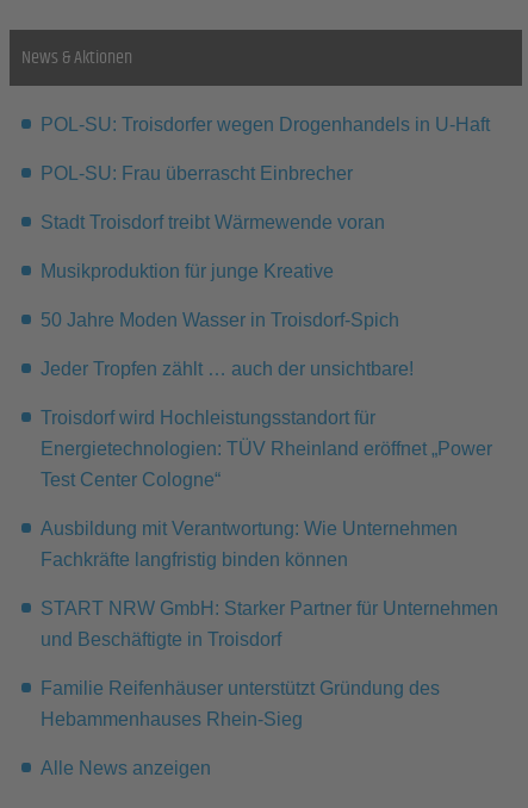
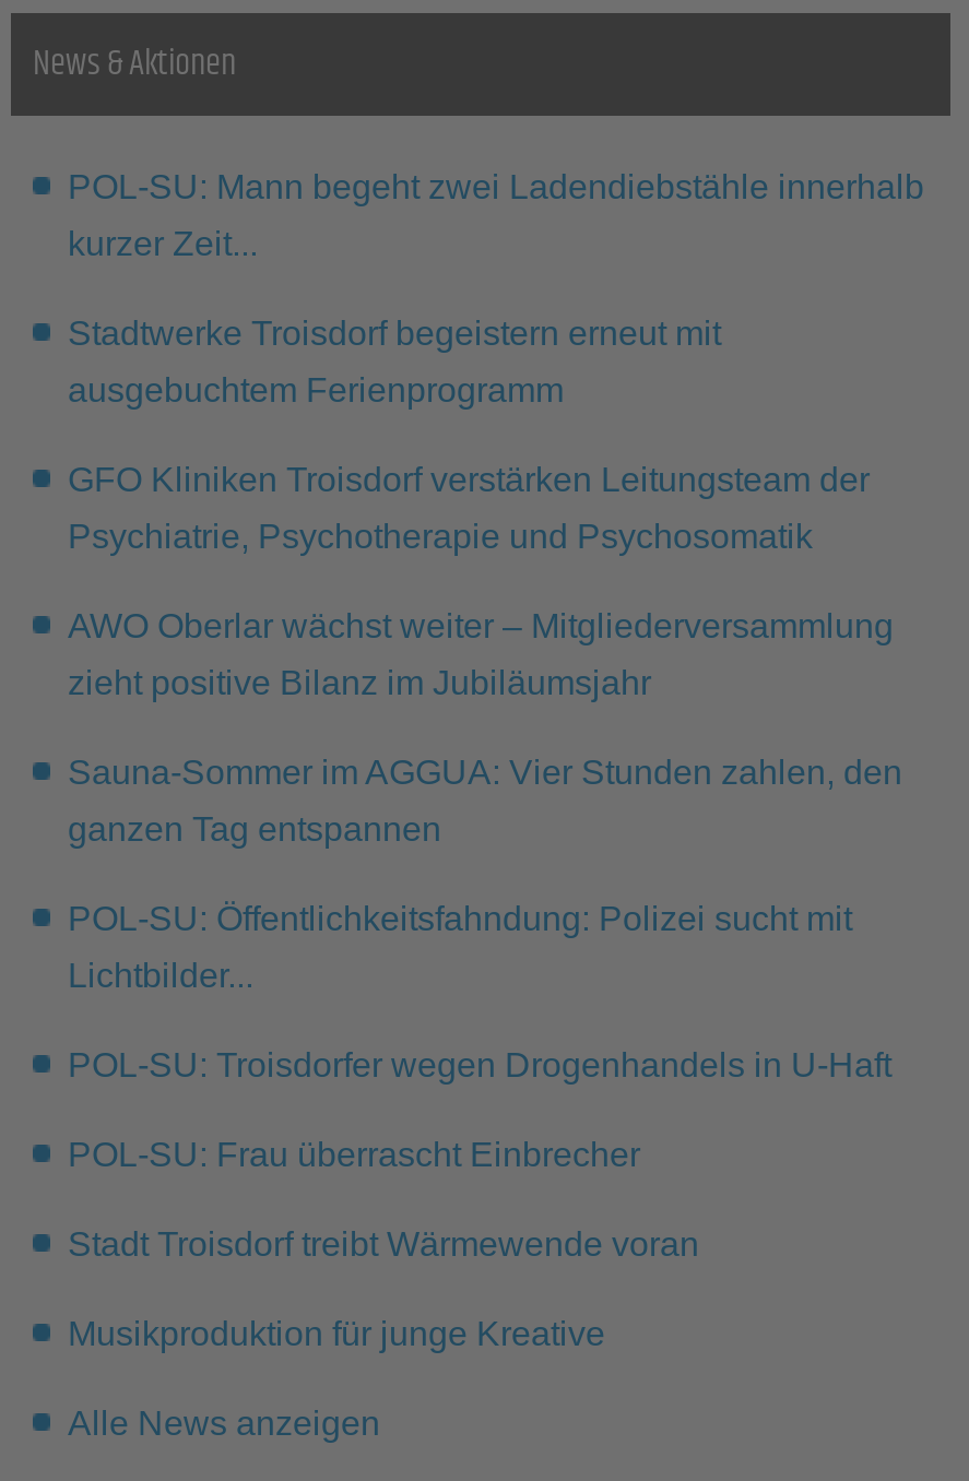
+ POL-SU: Mann begeht zwei Ladendiebstähle innerhalb
+ kurzer Zeit...
+ Stadtwerke Troisdorf begeistern erneut mit
+ ausgebuchtem Ferienprogramm
+ GFO Kliniken Troisdorf verstärken Leitungsteam der
+ Psychiatrie, Psychotherapie und Psychosomatik
+ AWO Oberlar wächst weiter – Mitgliederversammlung
+ zieht positive Bilanz im Jubiläumsjahr
+ Sauna-Sommer im AGGUA: Vier Stunden zahlen, den
+ ganzen Tag entspannen
+ POL-SU: Öffentlichkeitsfahndung: Polizei sucht mit
+ Lichtbilder...

moved down: POL-SU: Troisdorfer wegen Drogenhandels in U-Haft | POL-SU: Frau überrascht Einbrecher | Stadt Troisdorf treibt Wärmewende voran | Musikproduktion für junge Kreative

- 50 Jahre Moden Wasser in Troisdorf-Spich
- Jeder Tropfen zählt … auch der unsichtbare!
- Troisdorf wird Hochleistungsstandort für
- Energietechnologien: TÜV Rheinland eröffnet „Power
- Test Center Cologne“
- Ausbildung mit Verantwortung: Wie Unternehmen
- Fachkräfte langfristig binden können
- START NRW GmbH: Starker Partner für Unternehmen
- und Beschäftigte in Troisdorf
- Familie Reifenhäuser unterstützt Gründung des
- Hebammenhauses Rhein-Sieg
